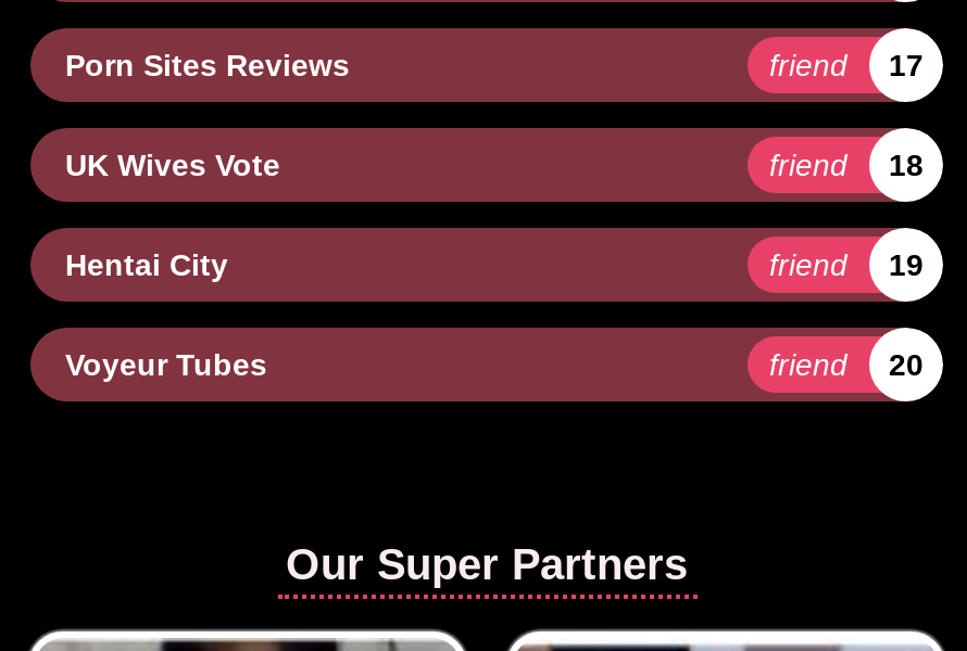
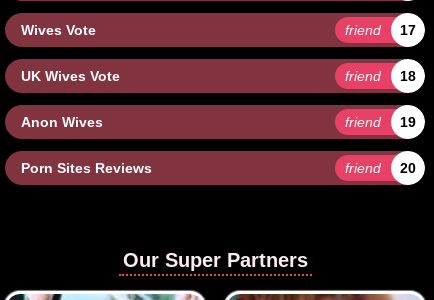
moved down: Porn Sites Reviews

+ Wives Vote

- Hentai City
+ Anon Wives

- Voyeur Tubes
